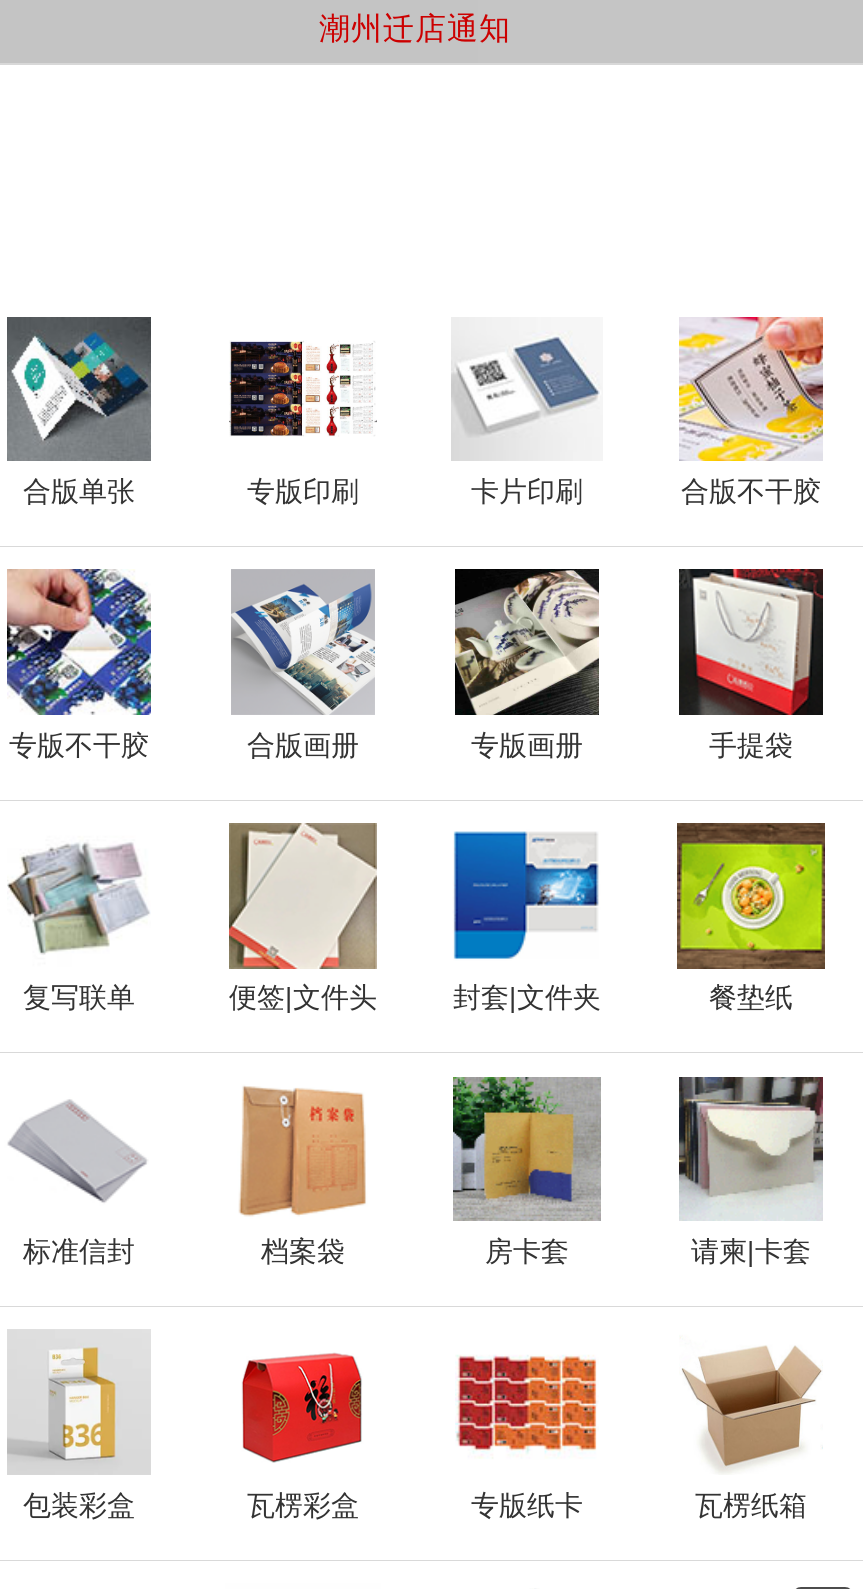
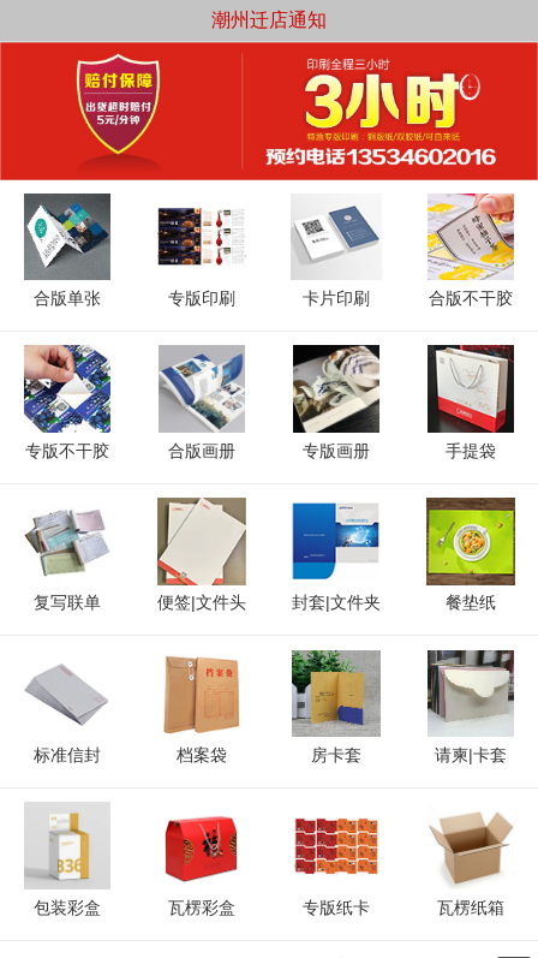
+ [image]
